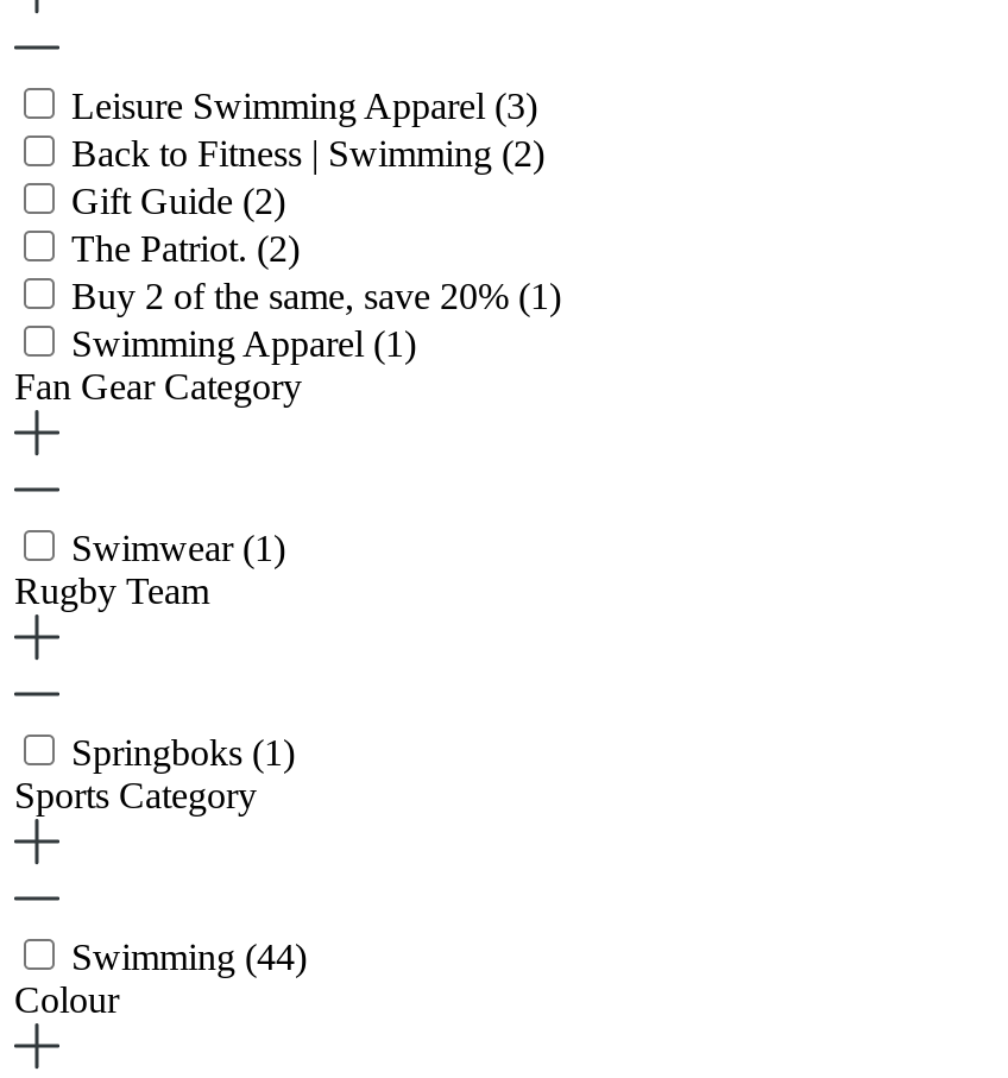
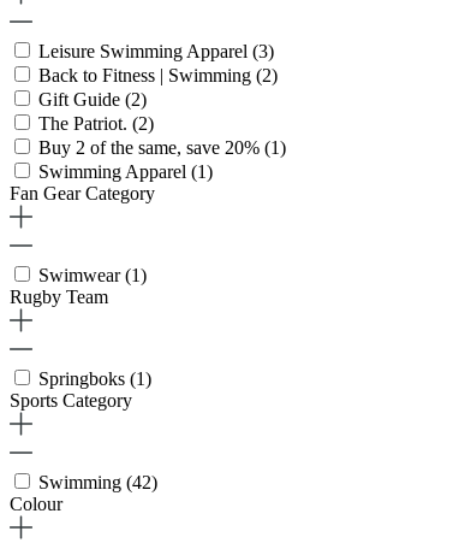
- Swimming (44)
+ Swimming (42)
